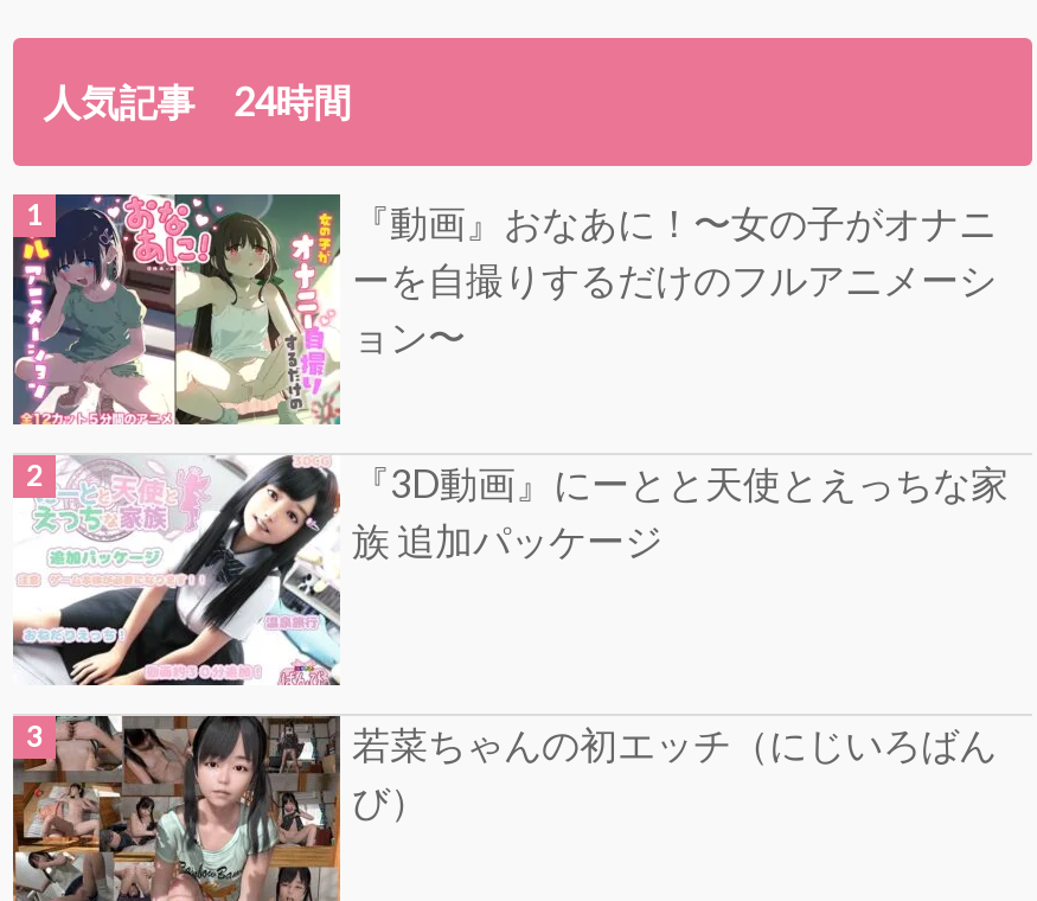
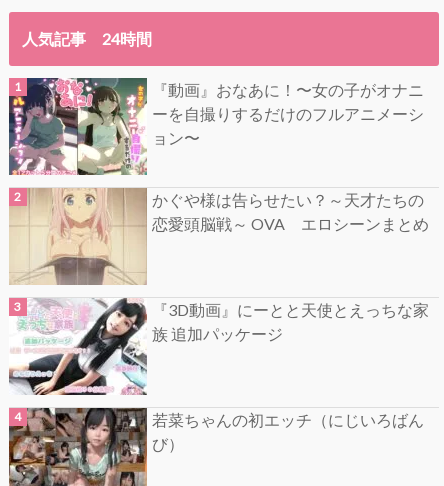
+ [image]
+ かぐや様は告らせたい？～天才たちの
+ 恋愛頭脳戦～ OVA エロシーンまとめ
